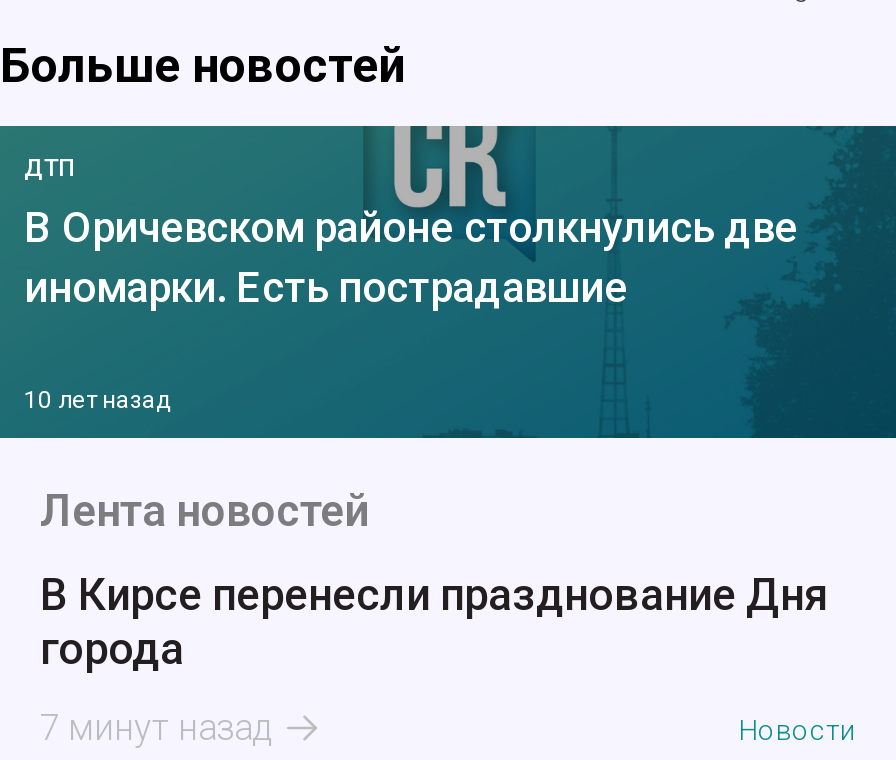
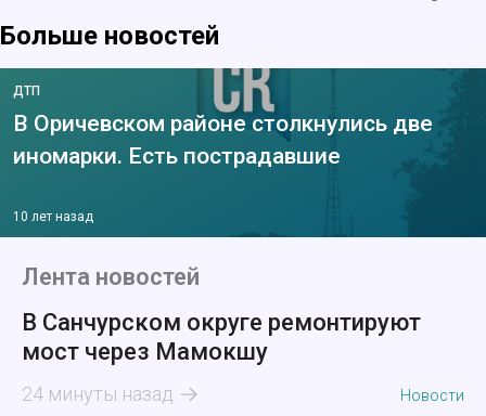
- В Кирсе перенесли празднование Дня
- города
+ В Санчурском округе ремонтируют
+ мост через Мамокшу

- 7 минут назад
+ 24 минуты назад
